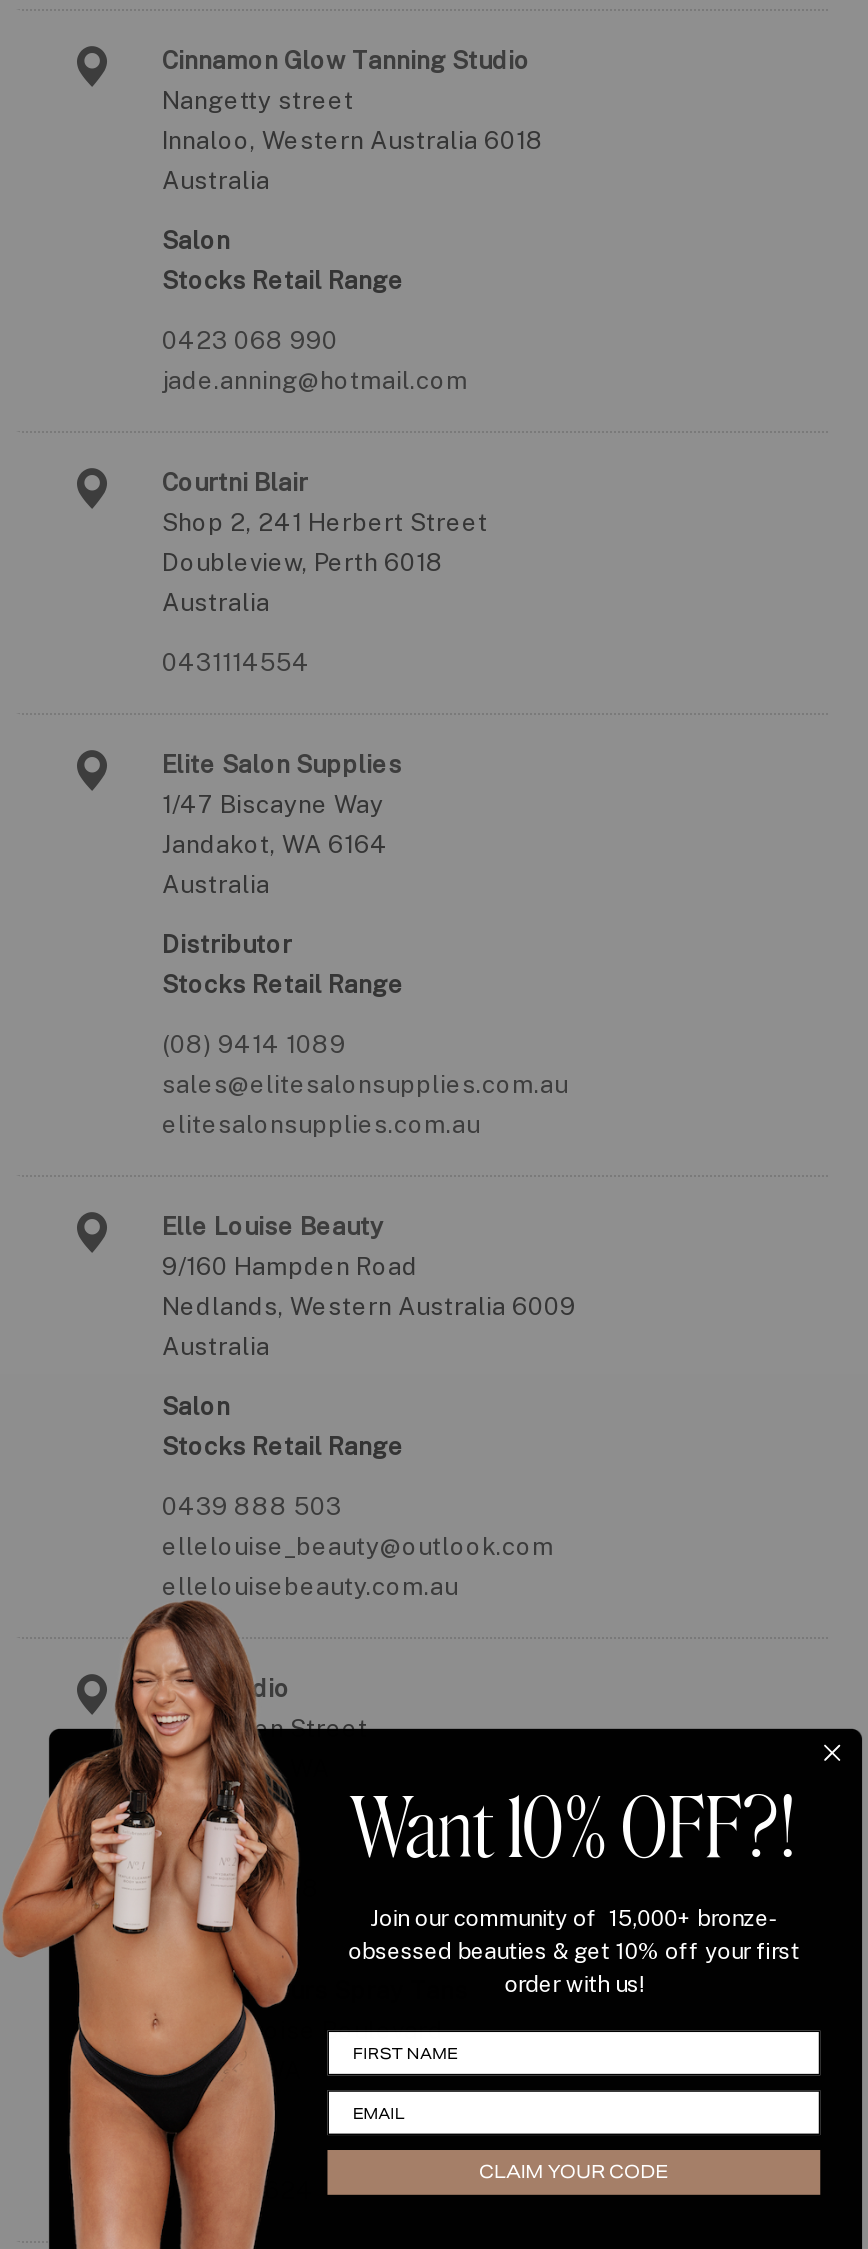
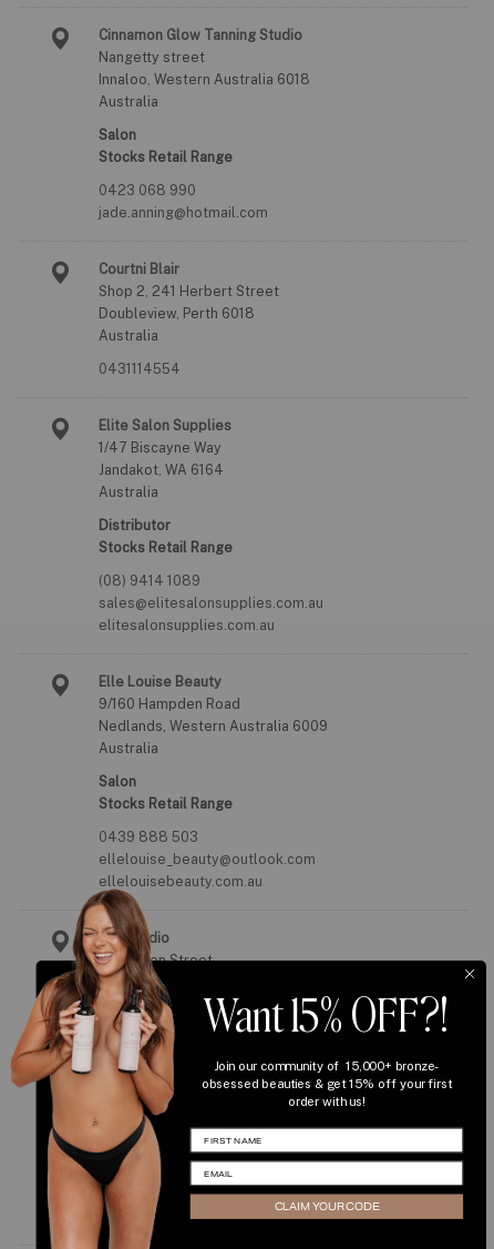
- Want 10% OFF?!
+ Want 15% OFF?!

- obsessed beauties & get 10% off your first
+ obsessed beauties & get 15% off your first
